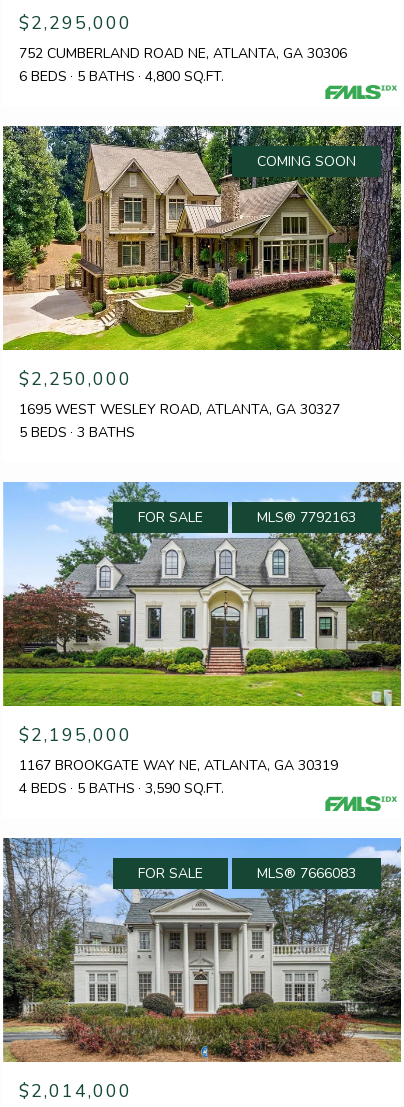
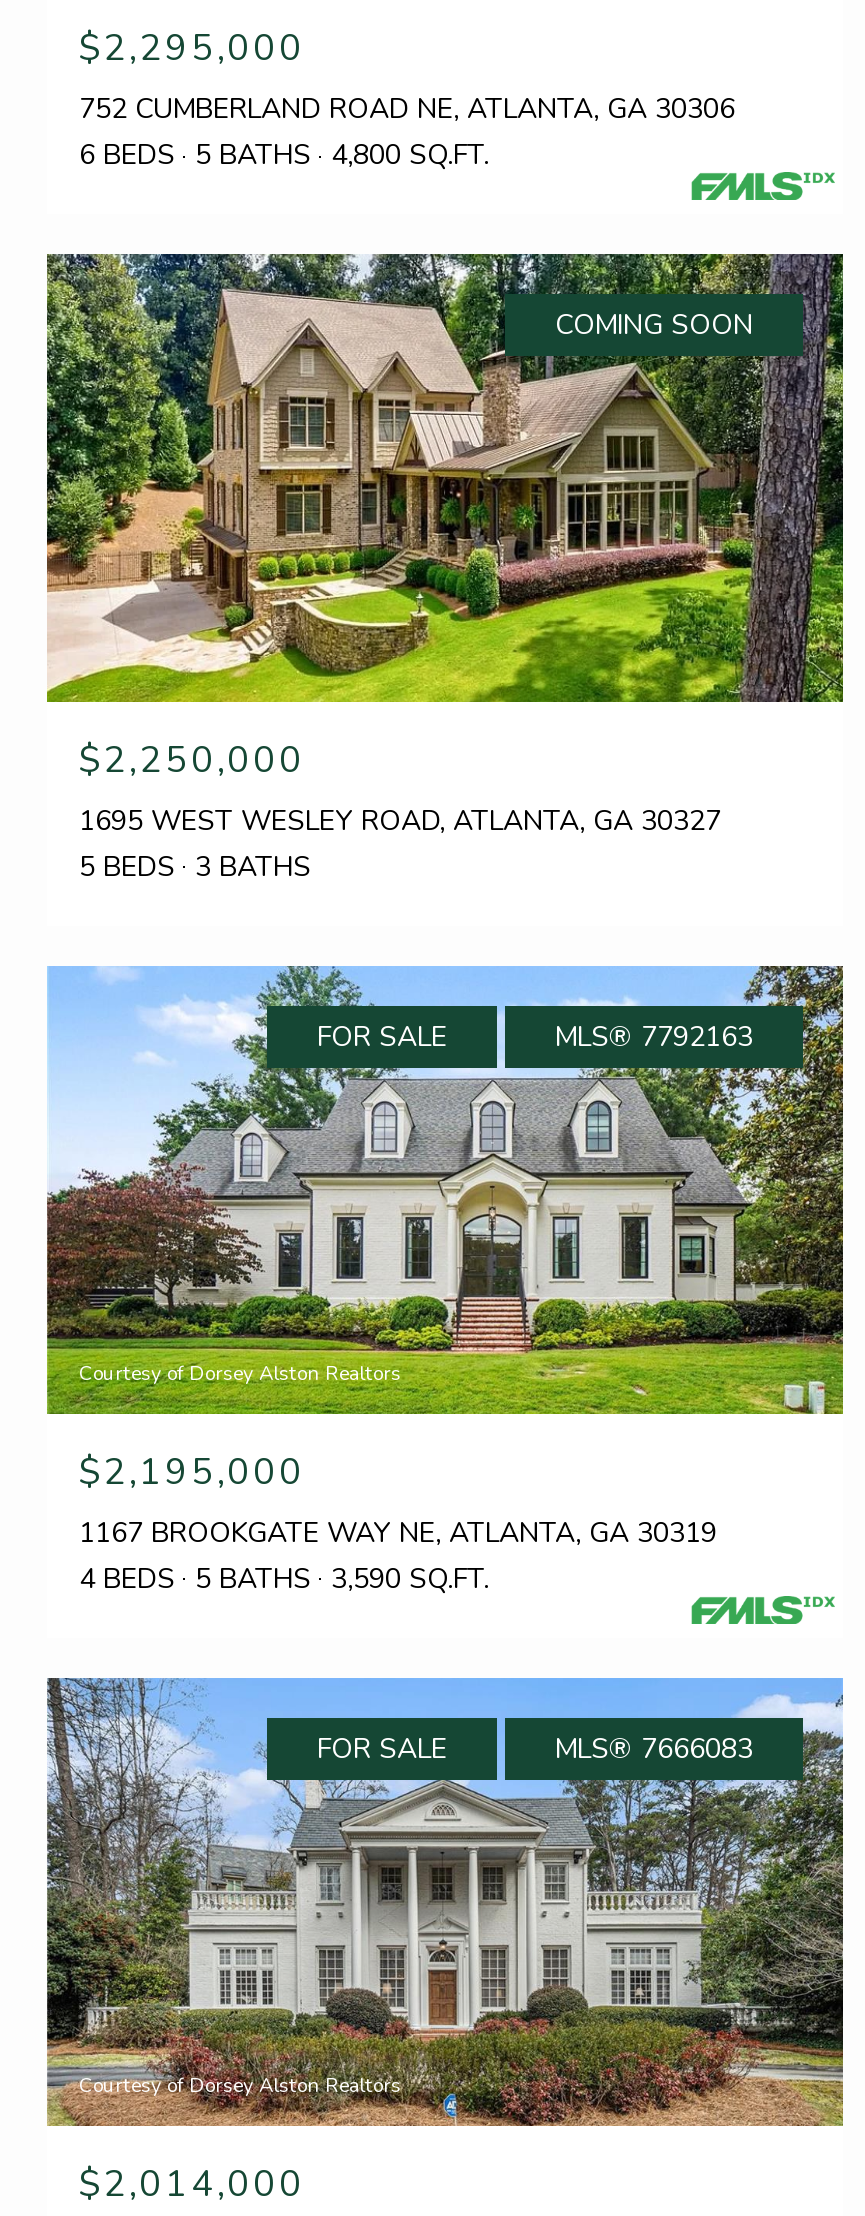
+ Courtesy of Dorsey Alston Realtors

+ Courtesy of Dorsey Alston Realtors
